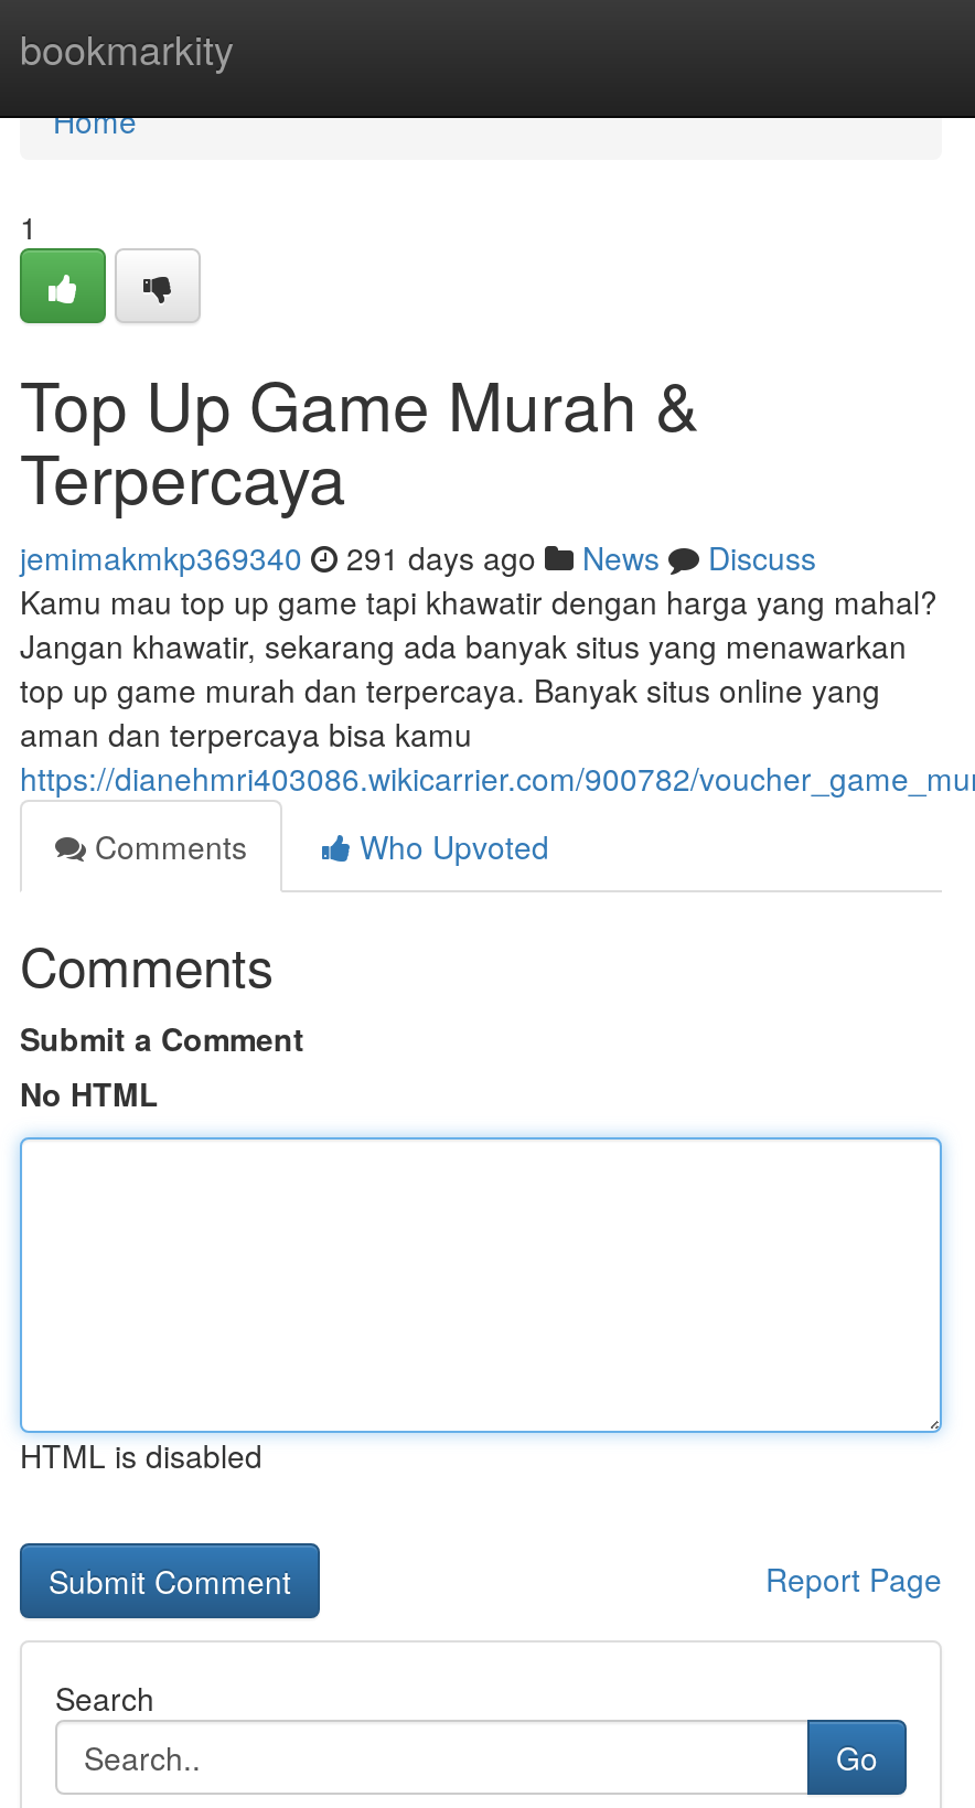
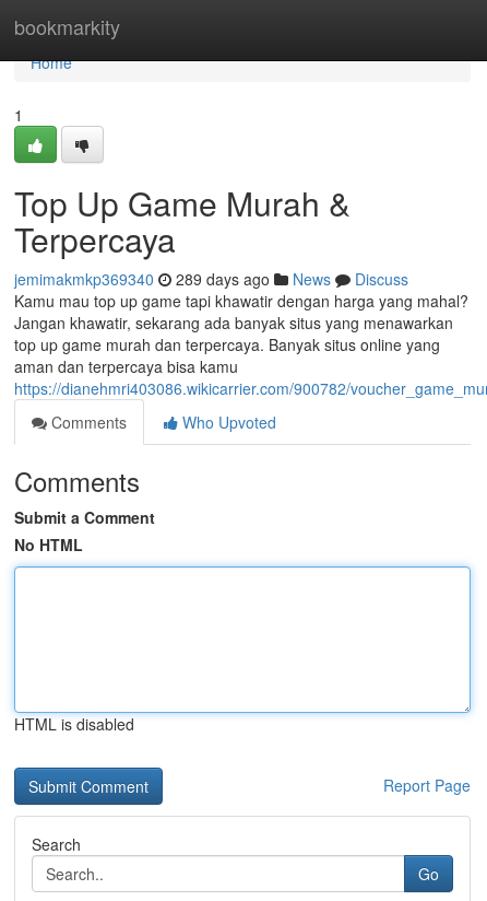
- jemimakmkp369340 291 days ago News Discuss
+ jemimakmkp369340 289 days ago News Discuss
